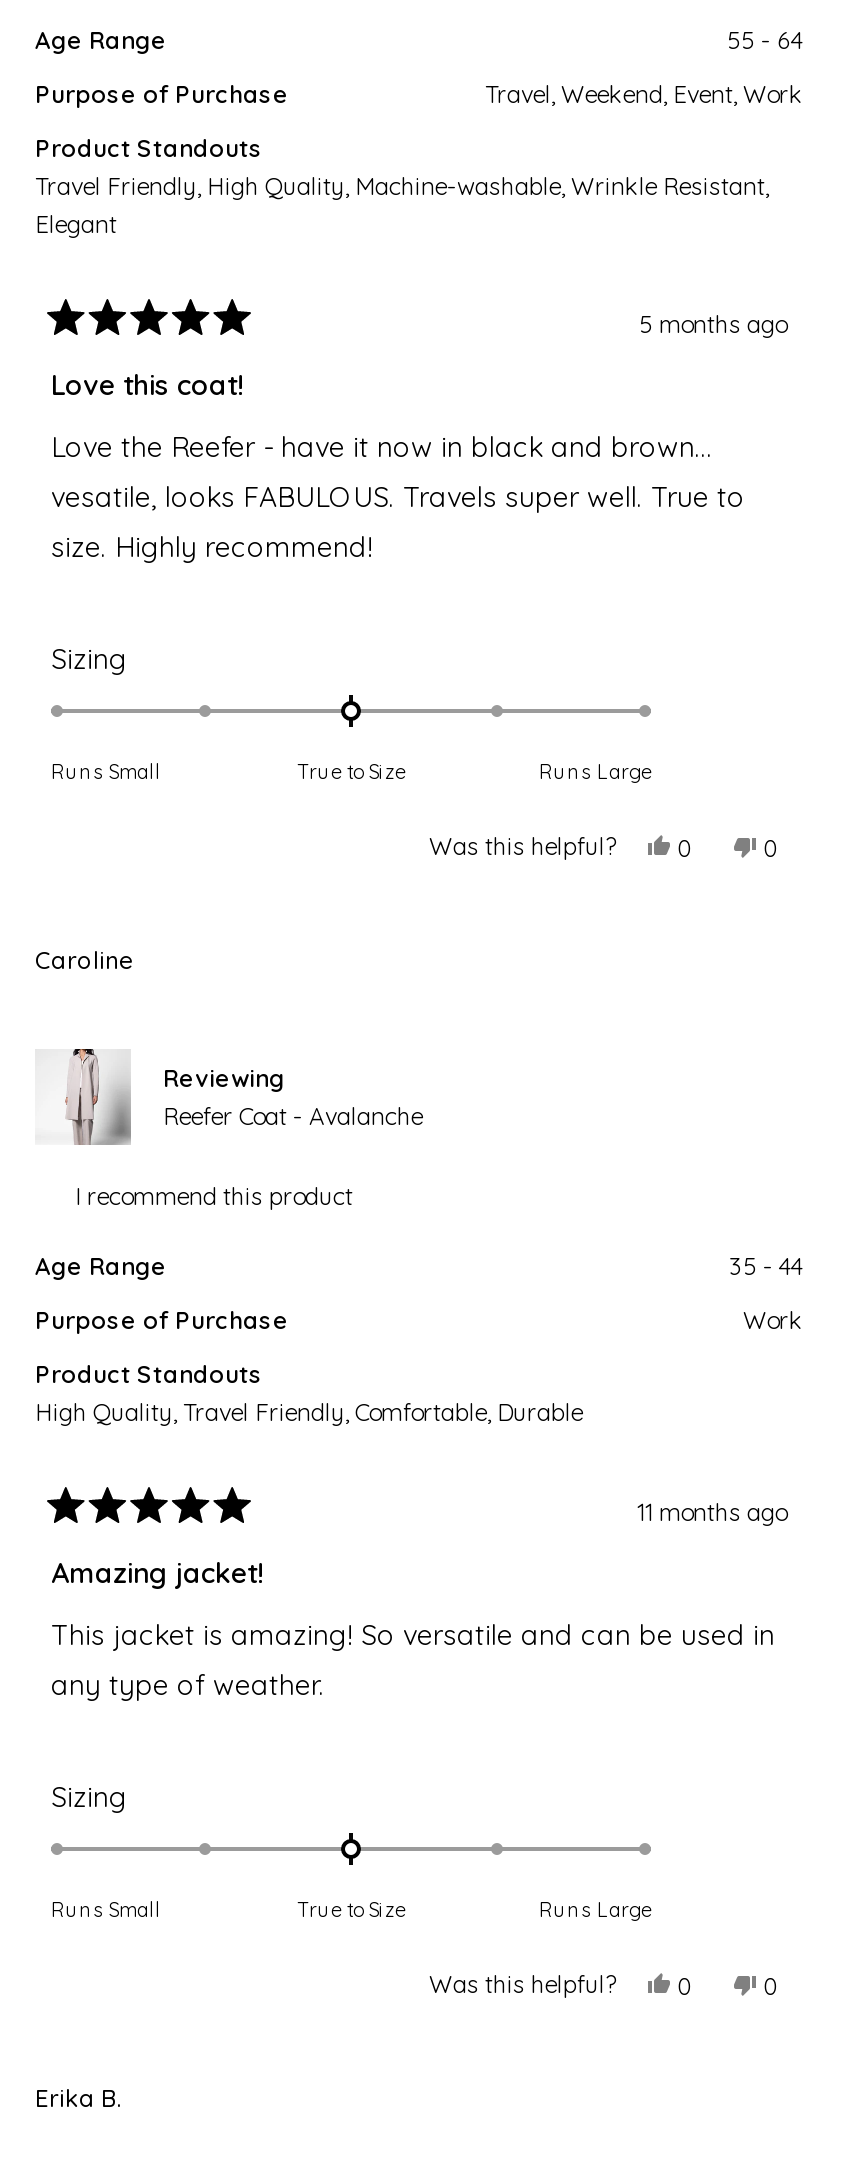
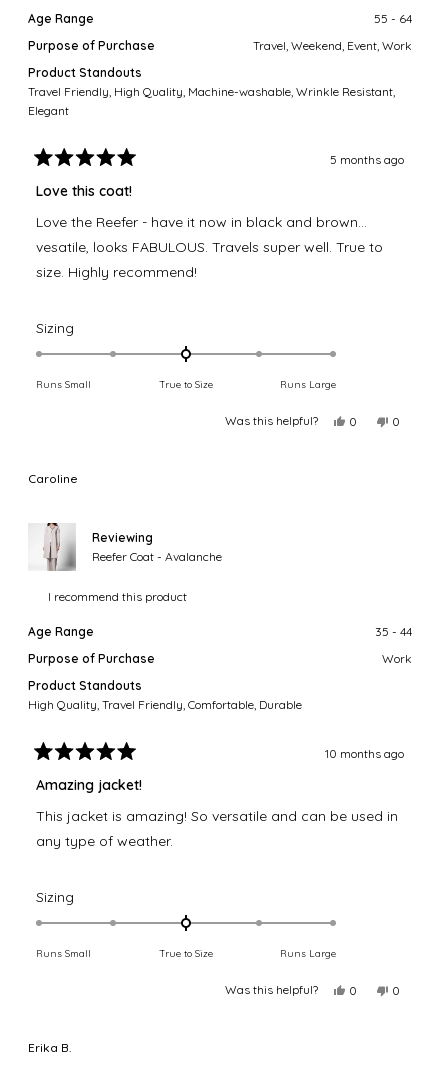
- 11 months ago
+ 10 months ago
